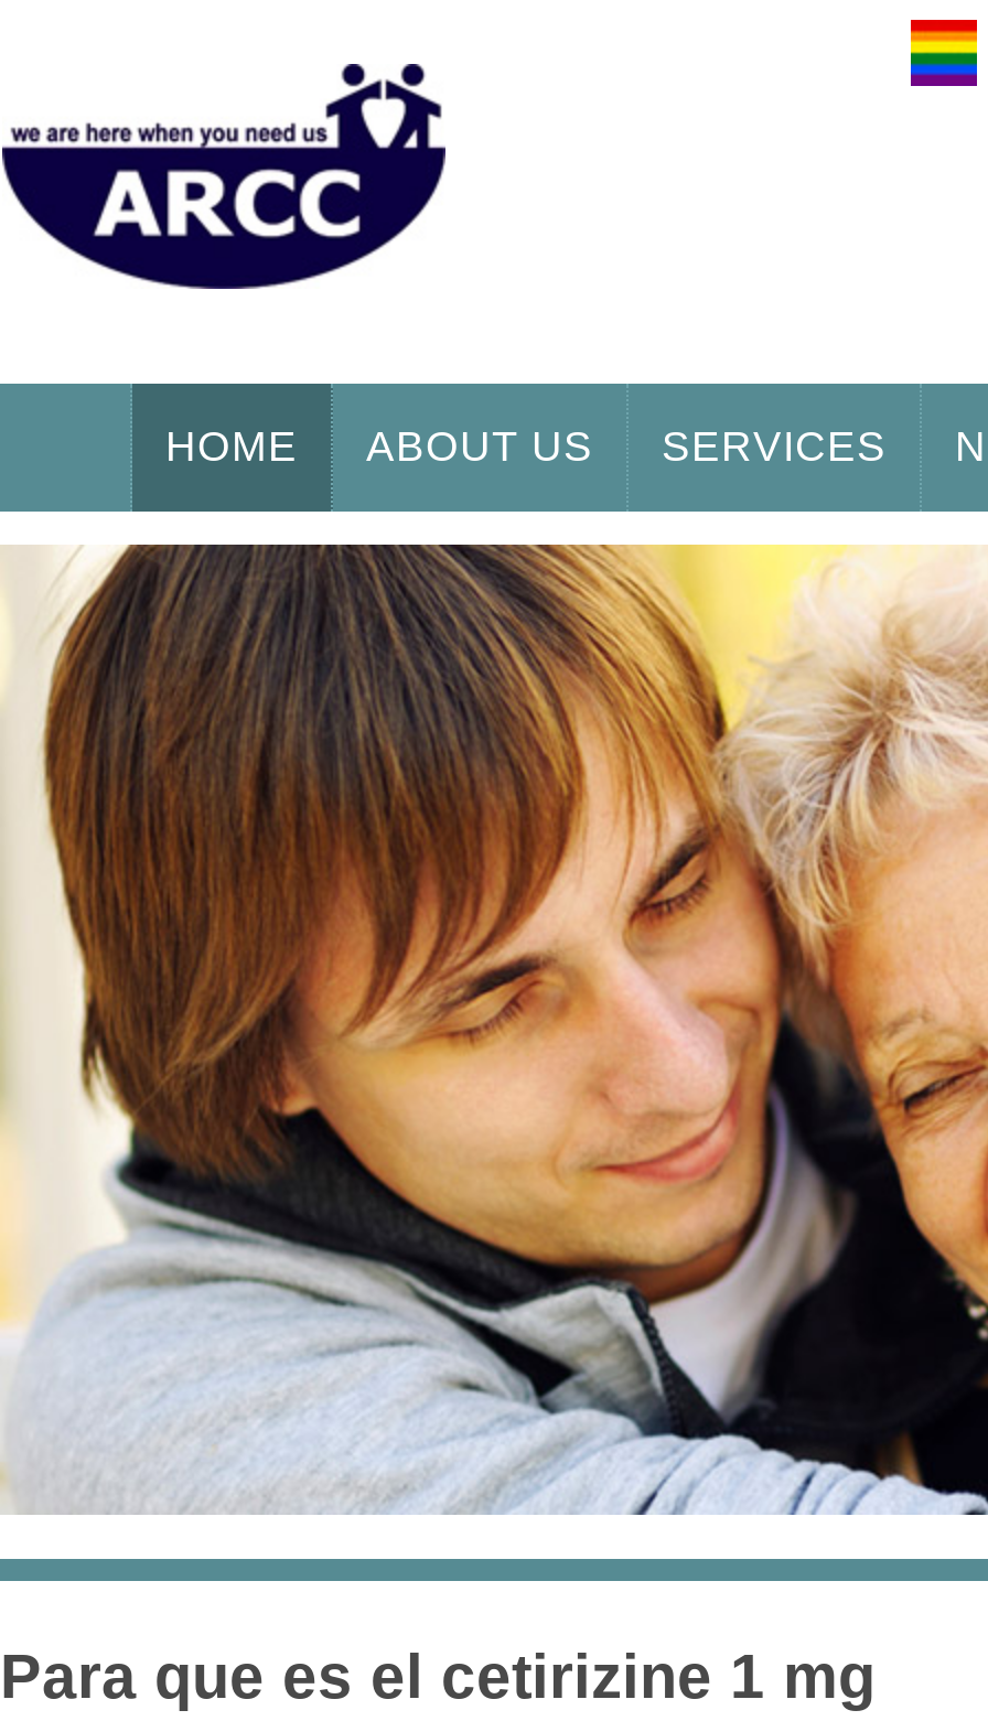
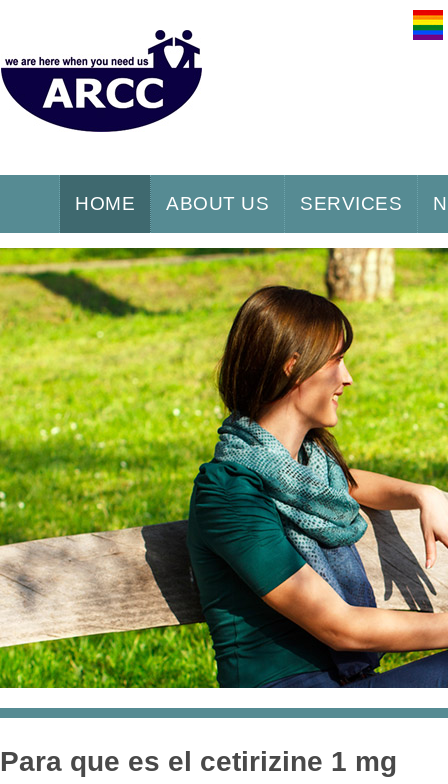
- [image]
+ [image]
